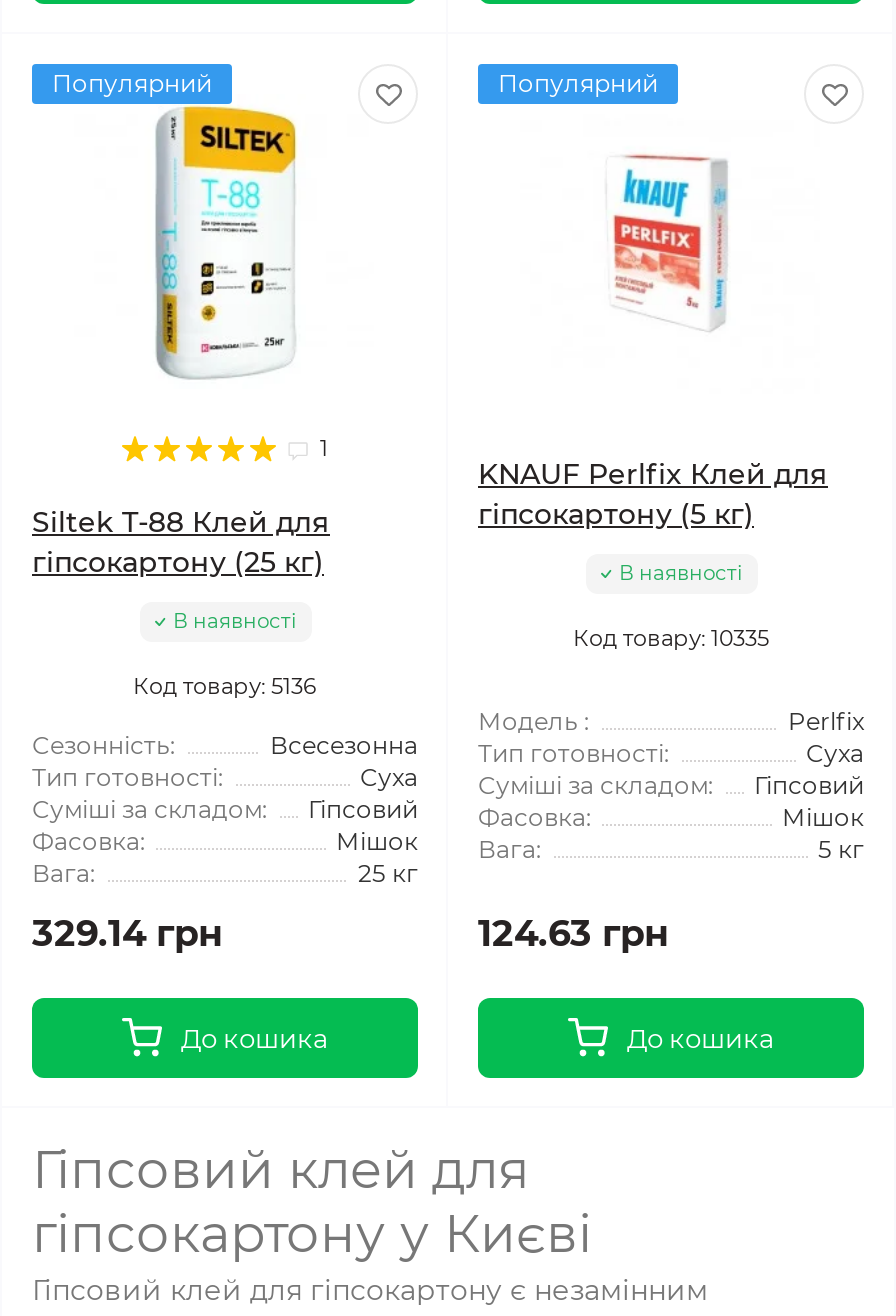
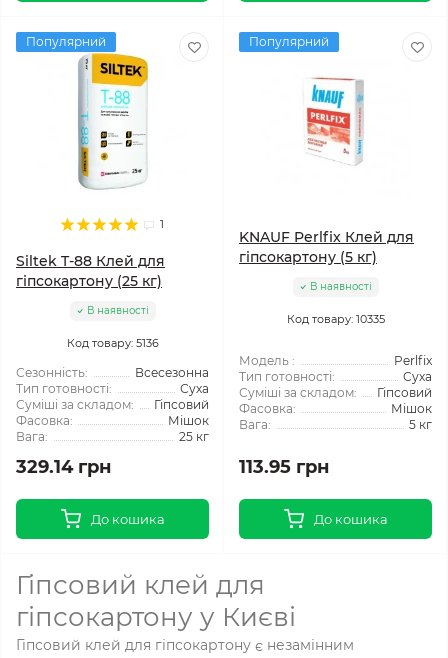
- 124.63 грн
+ 113.95 грн
